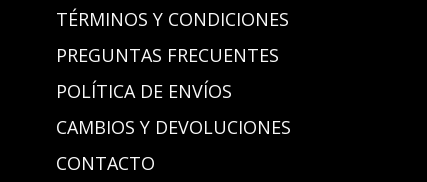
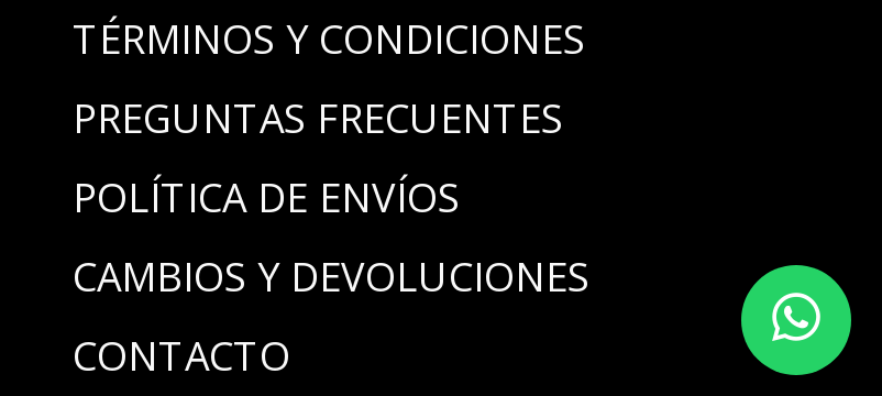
+ [image]
